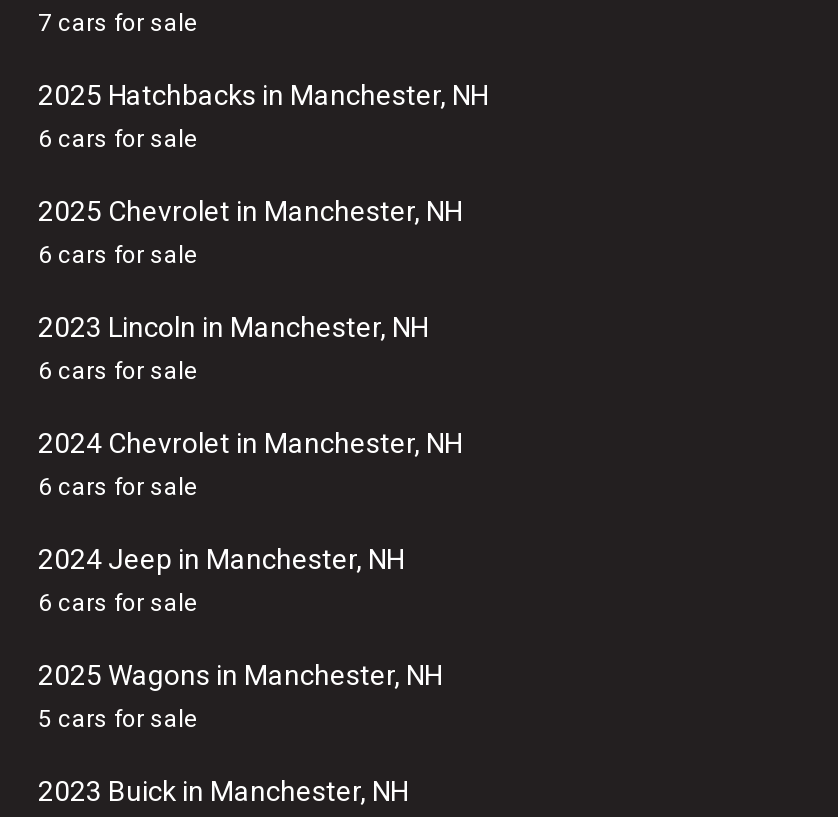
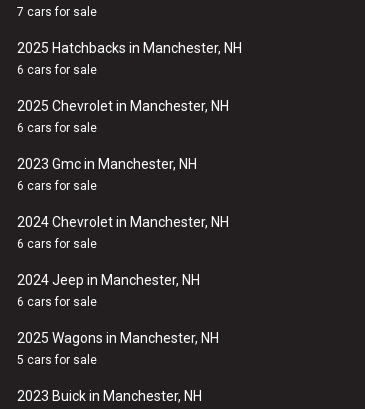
- 2023 Lincoln in Manchester, NH
+ 2023 Gmc in Manchester, NH
